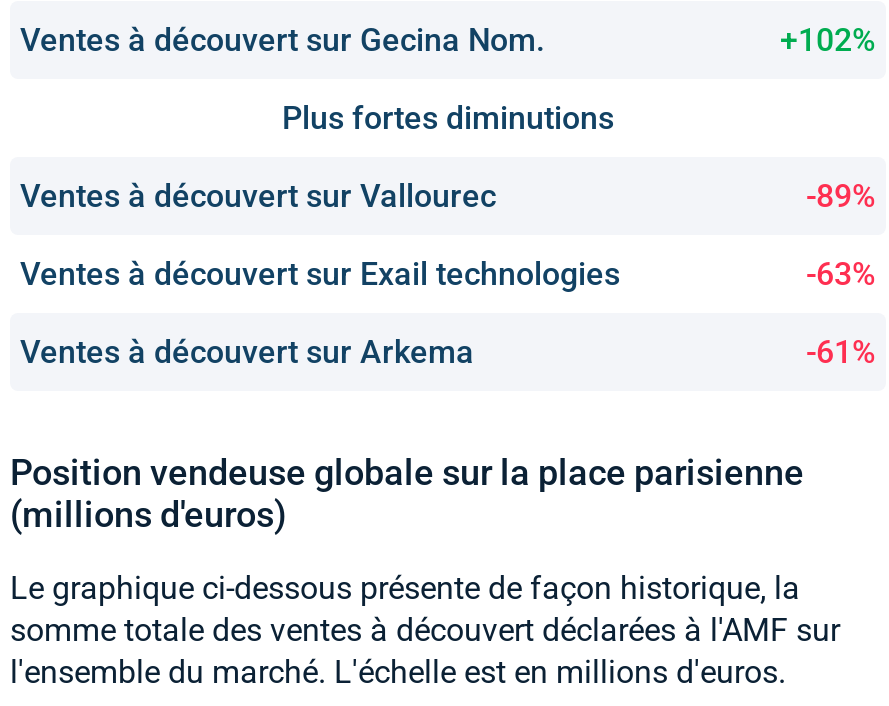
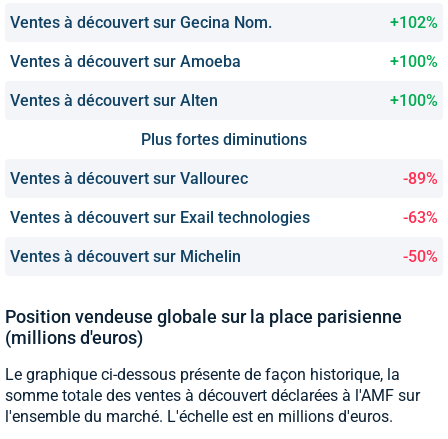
+ Ventes à découvert sur Amoeba
+ +100%
+ Ventes à découvert sur Alten
+ +100%

- Ventes à découvert sur Arkema
+ Ventes à découvert sur Michelin

- -61%
+ -50%
